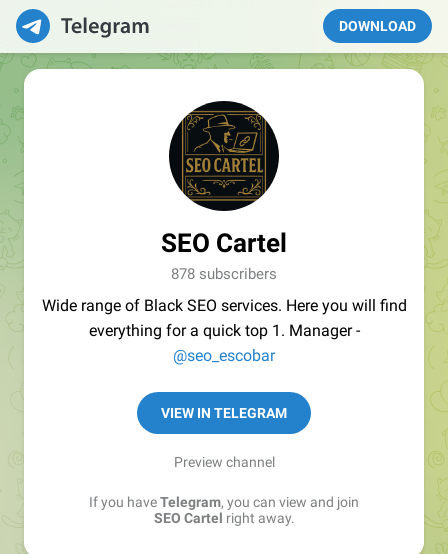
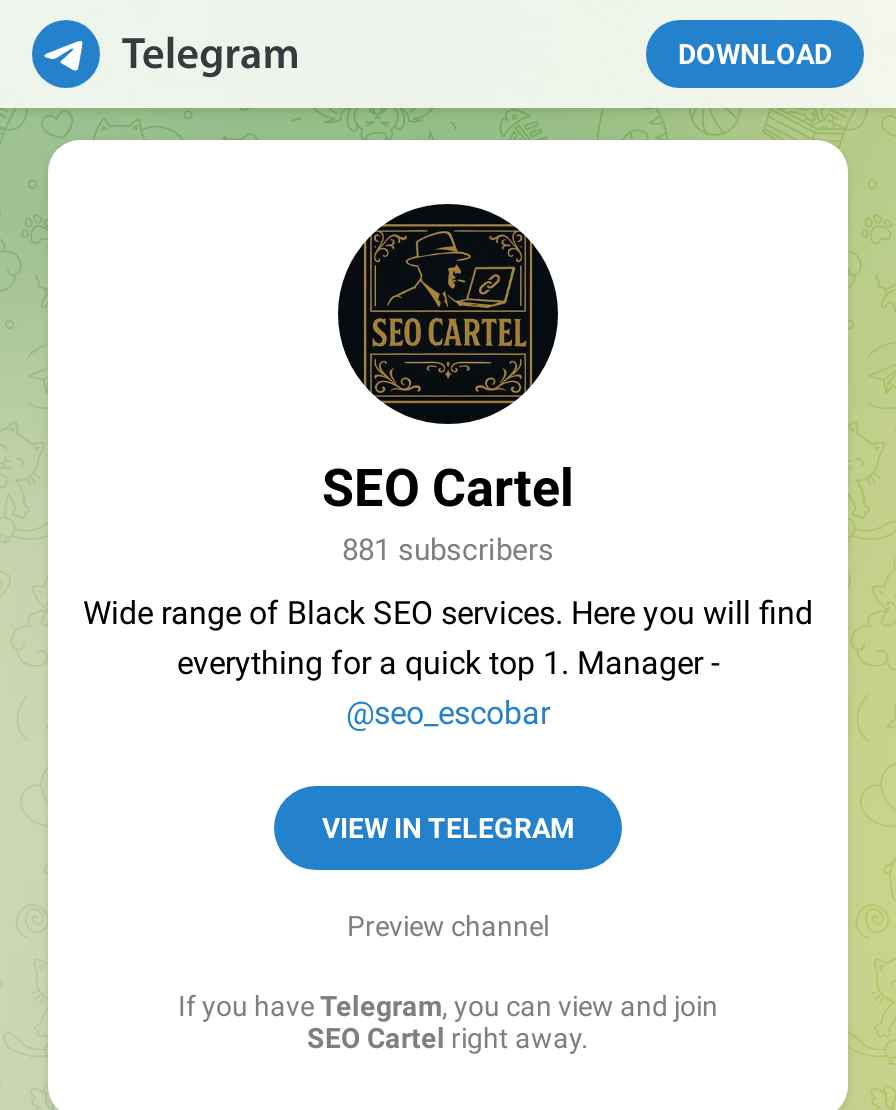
- 878 subscribers
+ 881 subscribers
